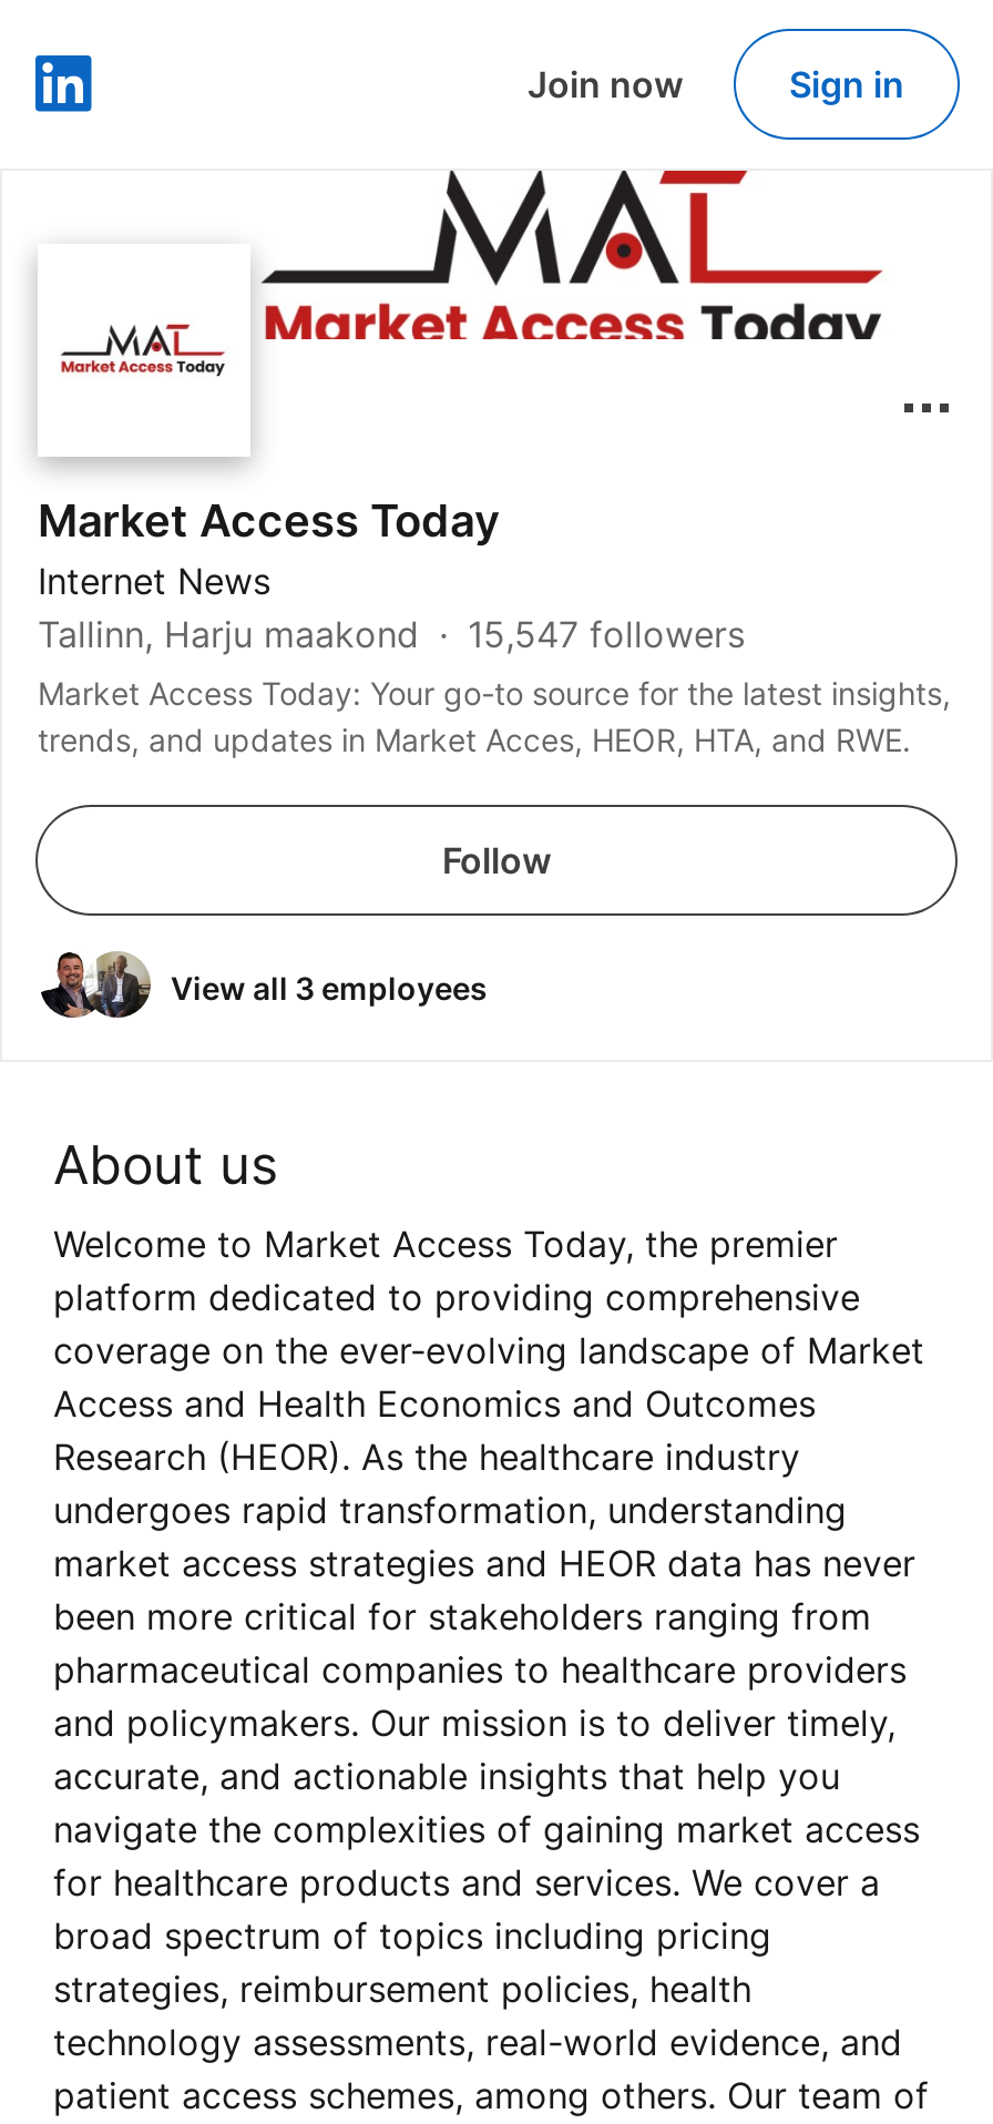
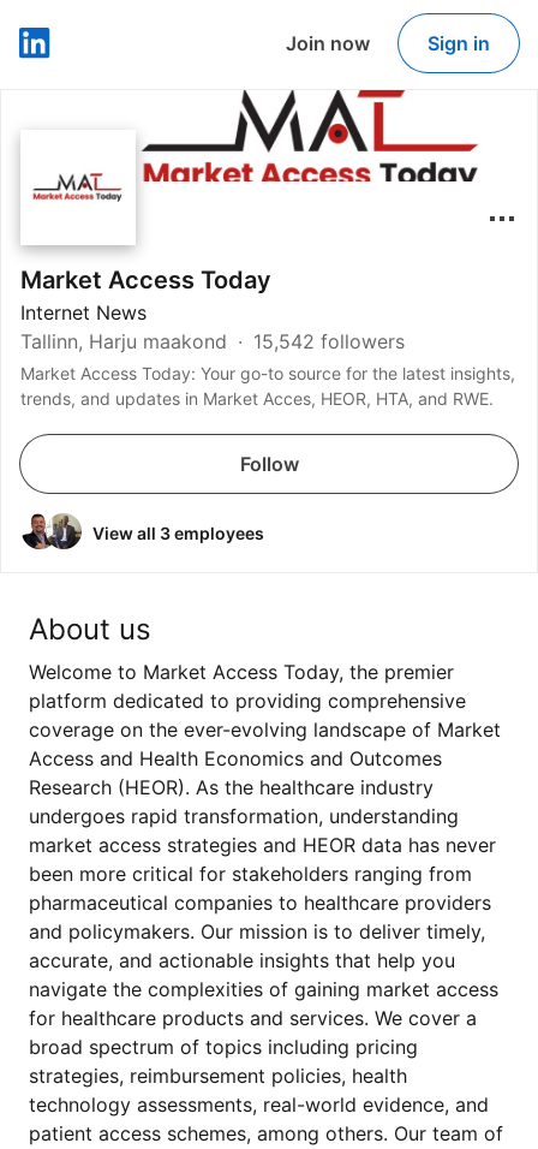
- Tallinn, Harju maakond 15,547 followers
+ Tallinn, Harju maakond 15,542 followers
